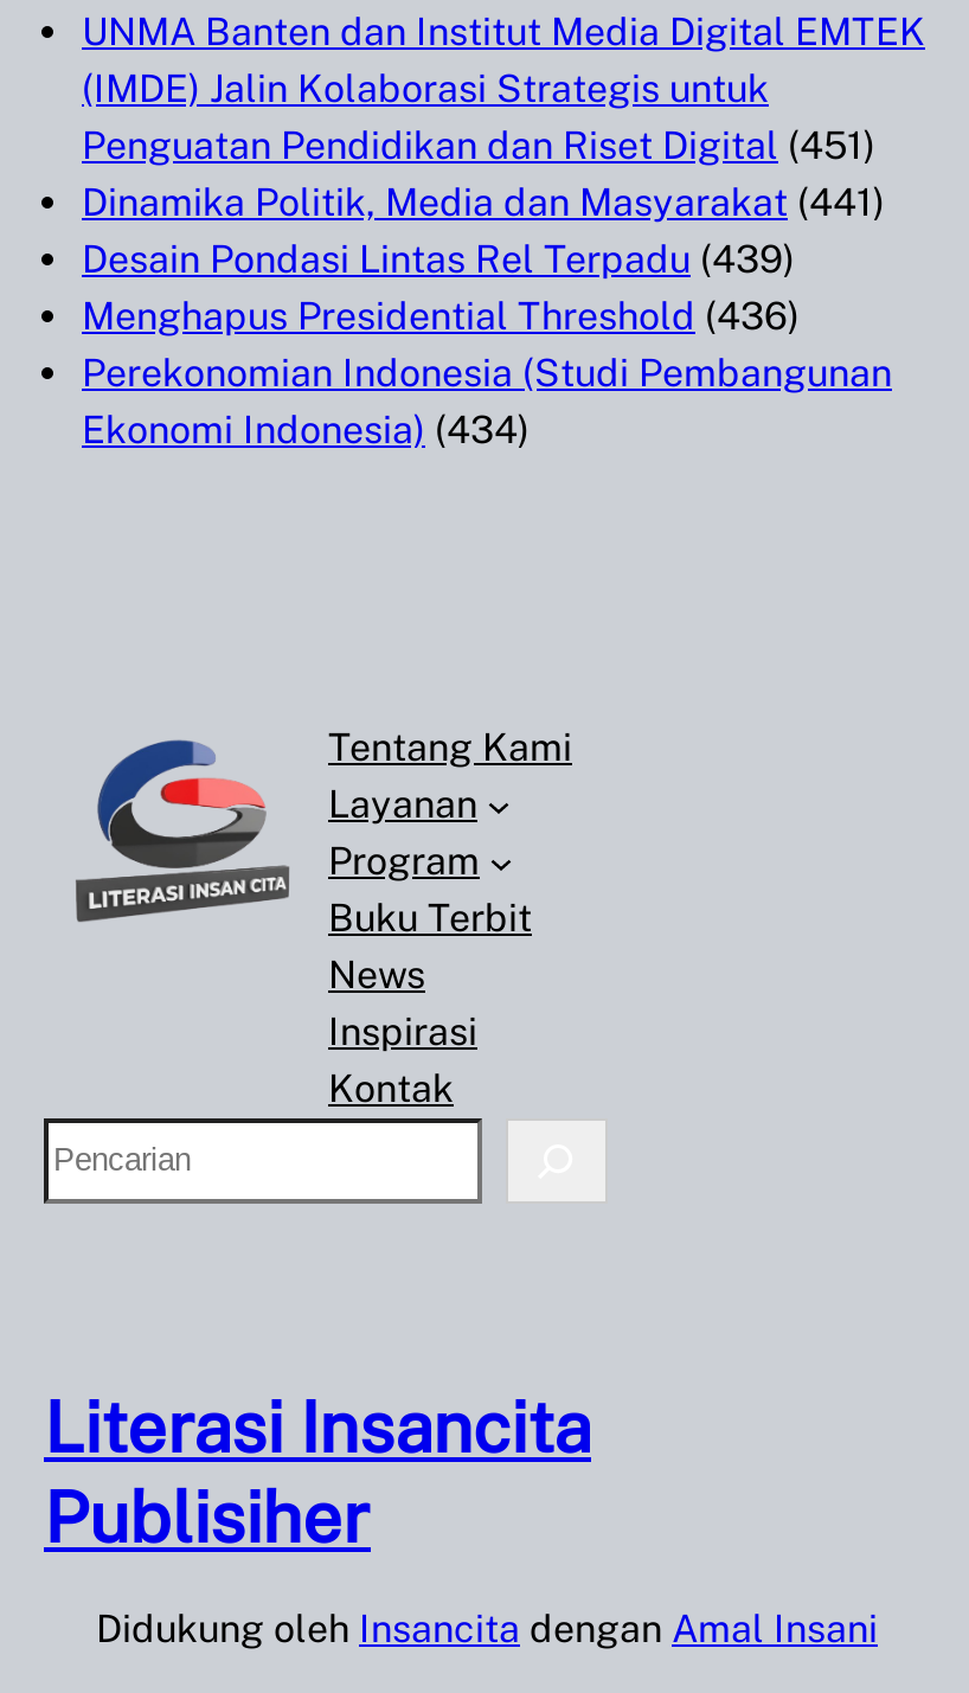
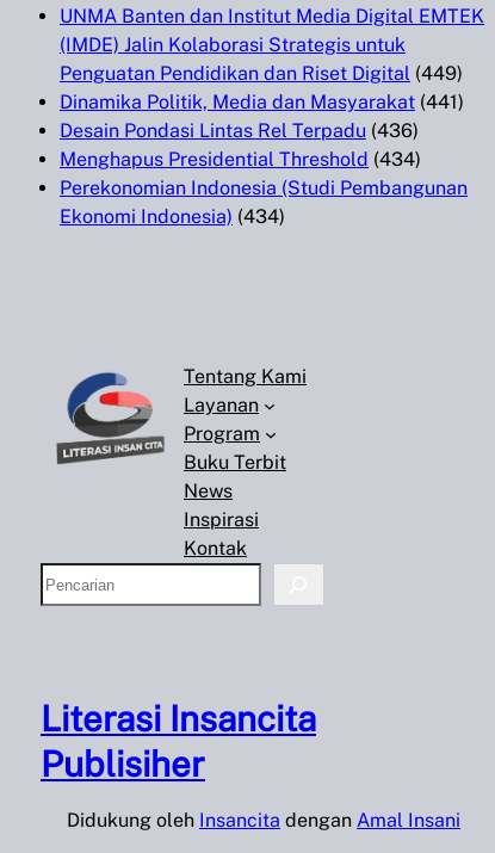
- Penguatan Pendidikan dan Riset Digital (451)
+ Penguatan Pendidikan dan Riset Digital (449)

- Desain Pondasi Lintas Rel Terpadu (439)
+ Desain Pondasi Lintas Rel Terpadu (436)

- Menghapus Presidential Threshold (436)
+ Menghapus Presidential Threshold (434)
